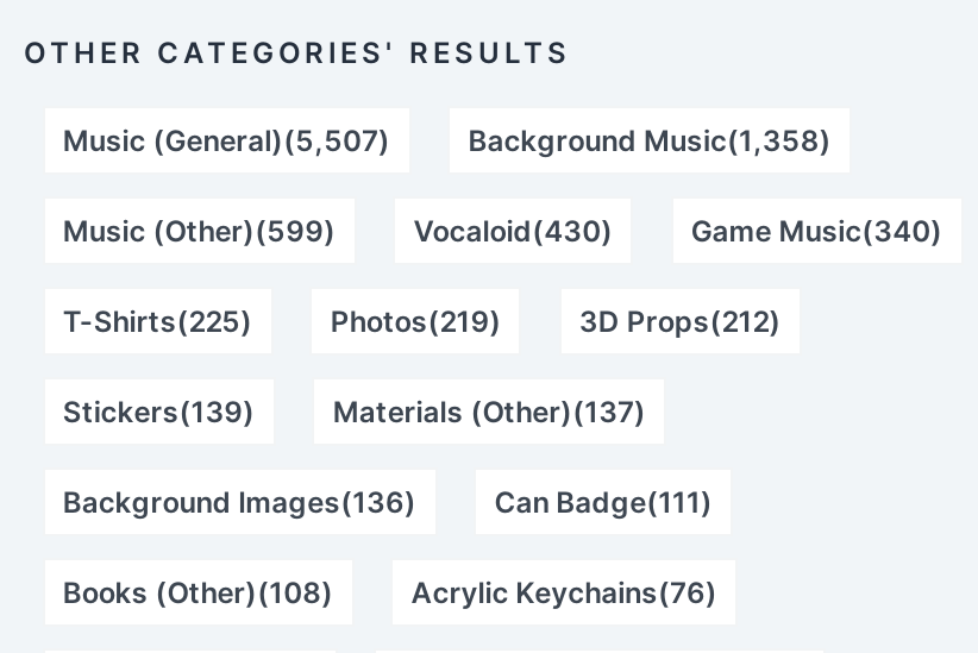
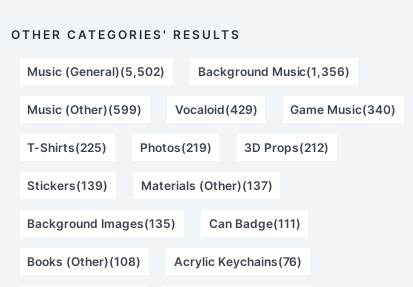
- Music (General)(5,507)
+ Music (General)(5,502)

- Background Music(1,358)
+ Background Music(1,356)

- Vocaloid(430)
+ Vocaloid(429)

- Background Images(136)
+ Background Images(135)
